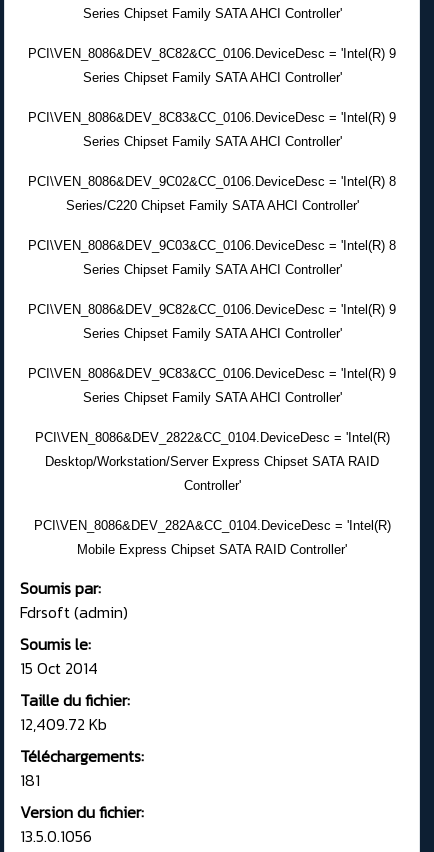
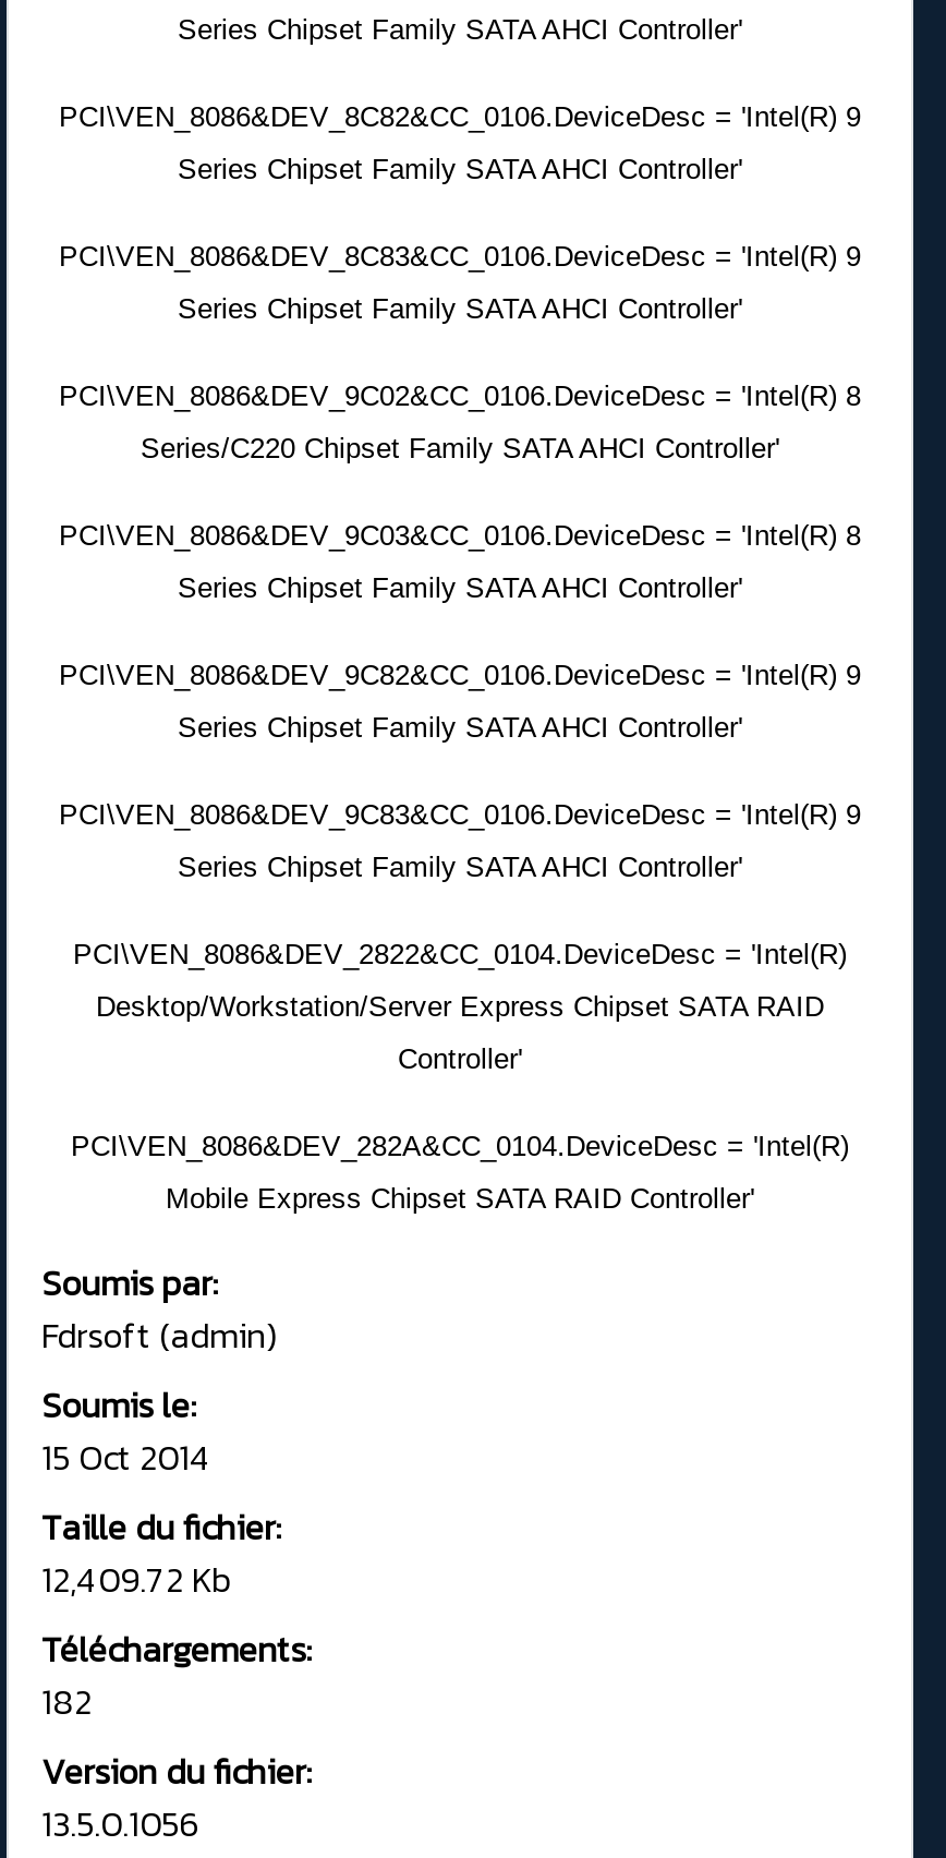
- 181
+ 182
